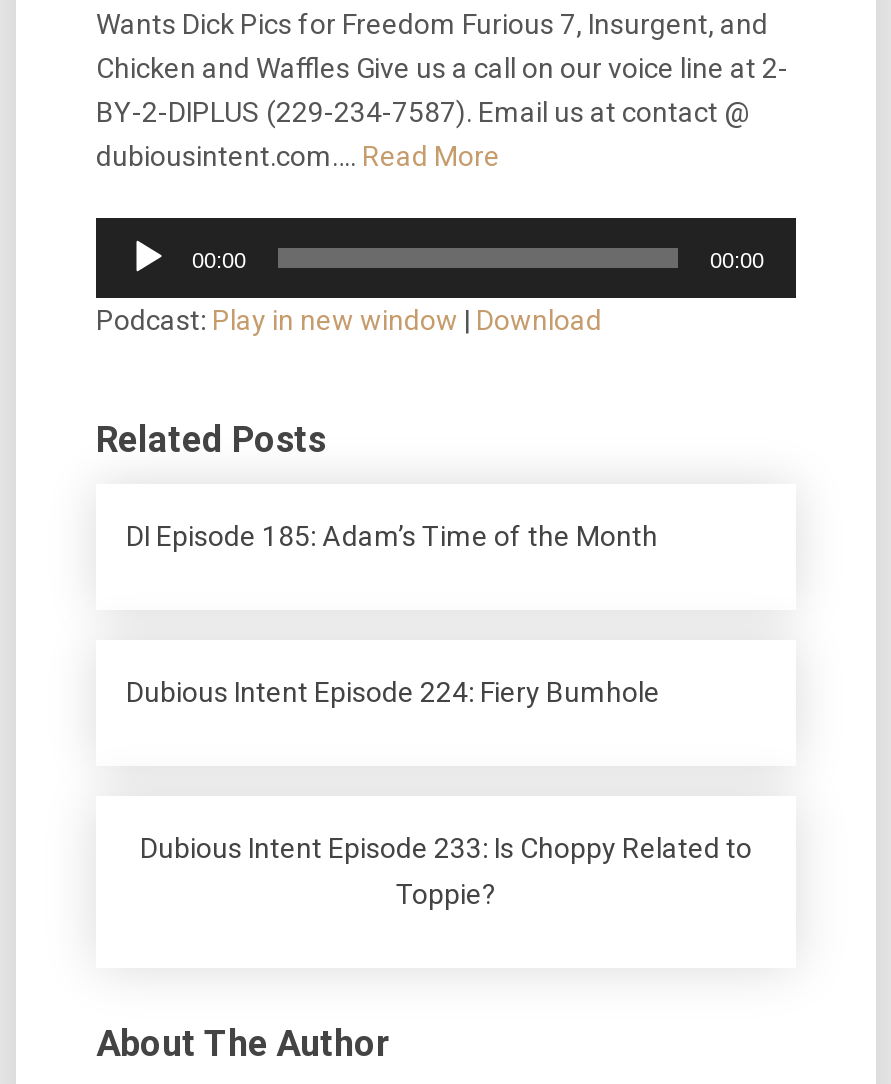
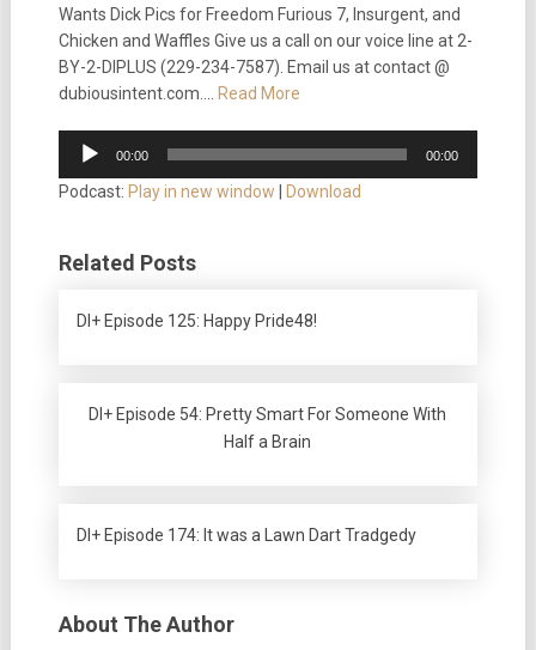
- DI Episode 185: Adam’s Time of the Month
+ DI+ Episode 125: Happy Pride48!

- Dubious Intent Episode 224: Fiery Bumhole
+ DI+ Episode 54: Pretty Smart For Someone With
+ Half a Brain

- Dubious Intent Episode 233: Is Choppy Related to
- Toppie?
+ DI+ Episode 174: It was a Lawn Dart Tradgedy
